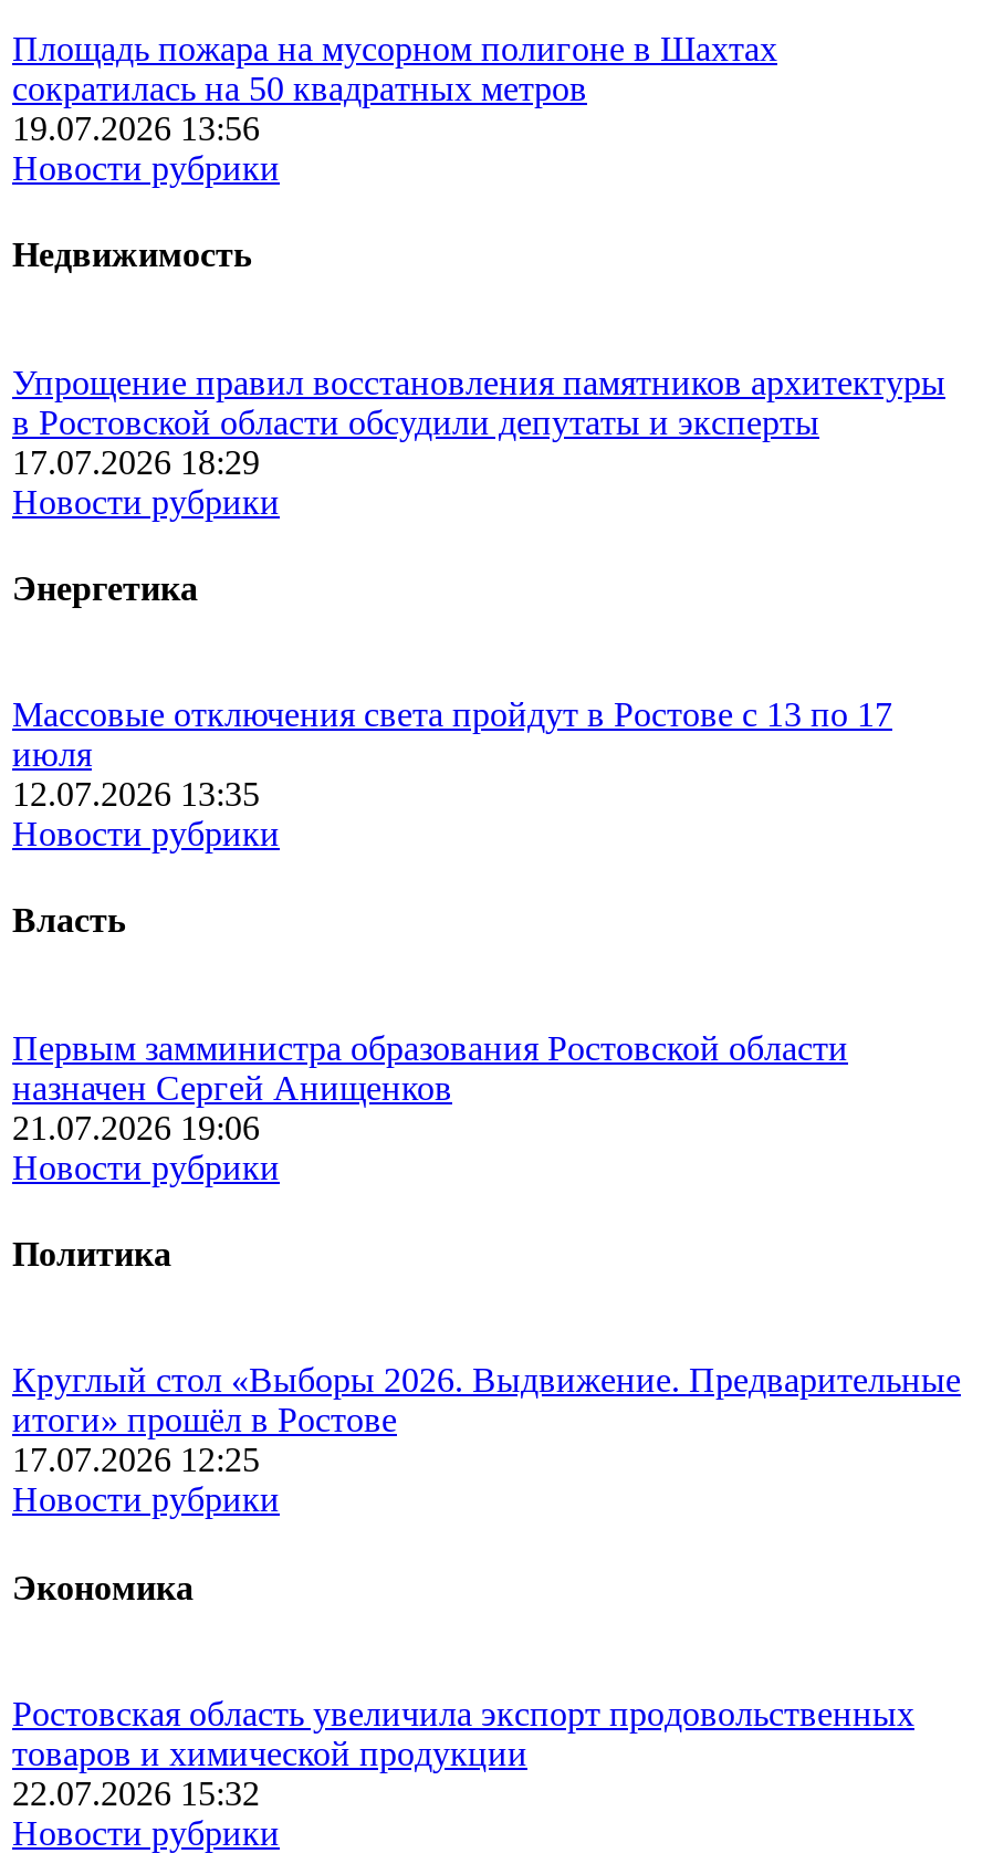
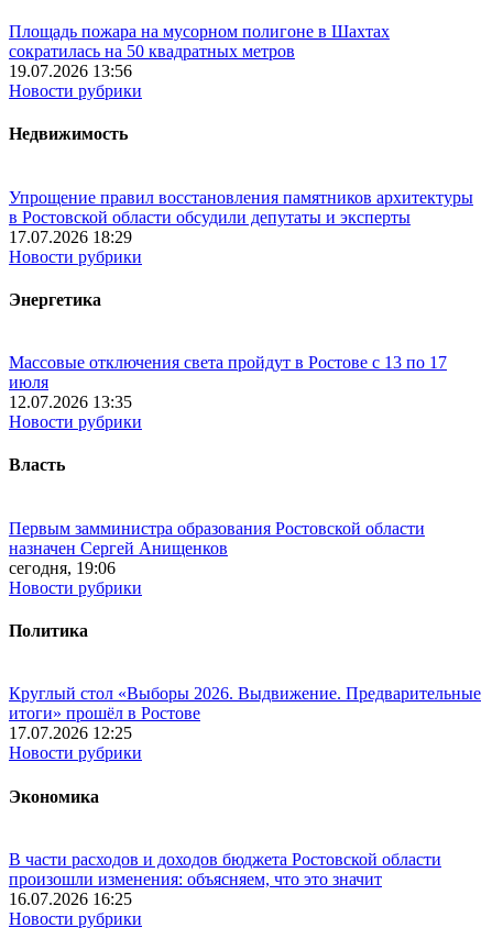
- 21.07.2026 19:06
+ сегодня, 19:06

- Ростовская область увеличила экспорт продовольственных
- товаров и химической продукции
- 22.07.2026 15:32
+ В части расходов и доходов бюджета Ростовской области
+ произошли изменения: объясняем, что это значит
+ 16.07.2026 16:25
